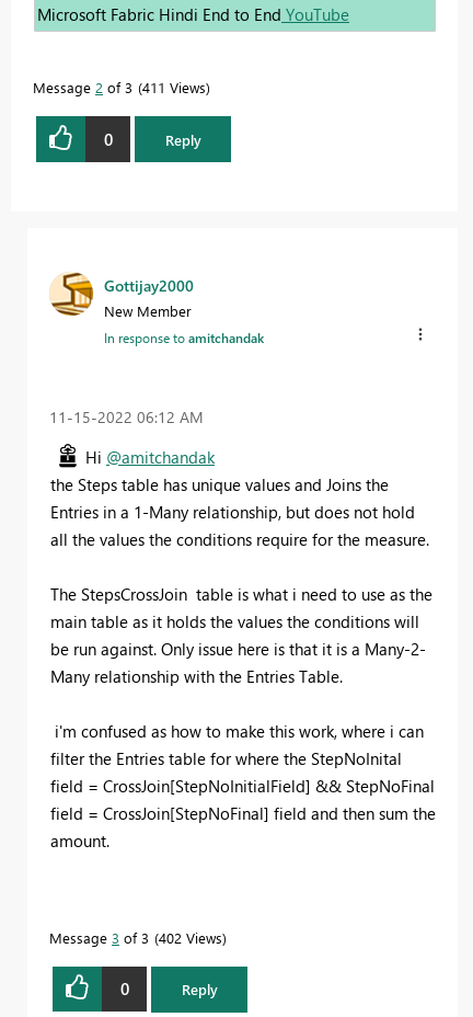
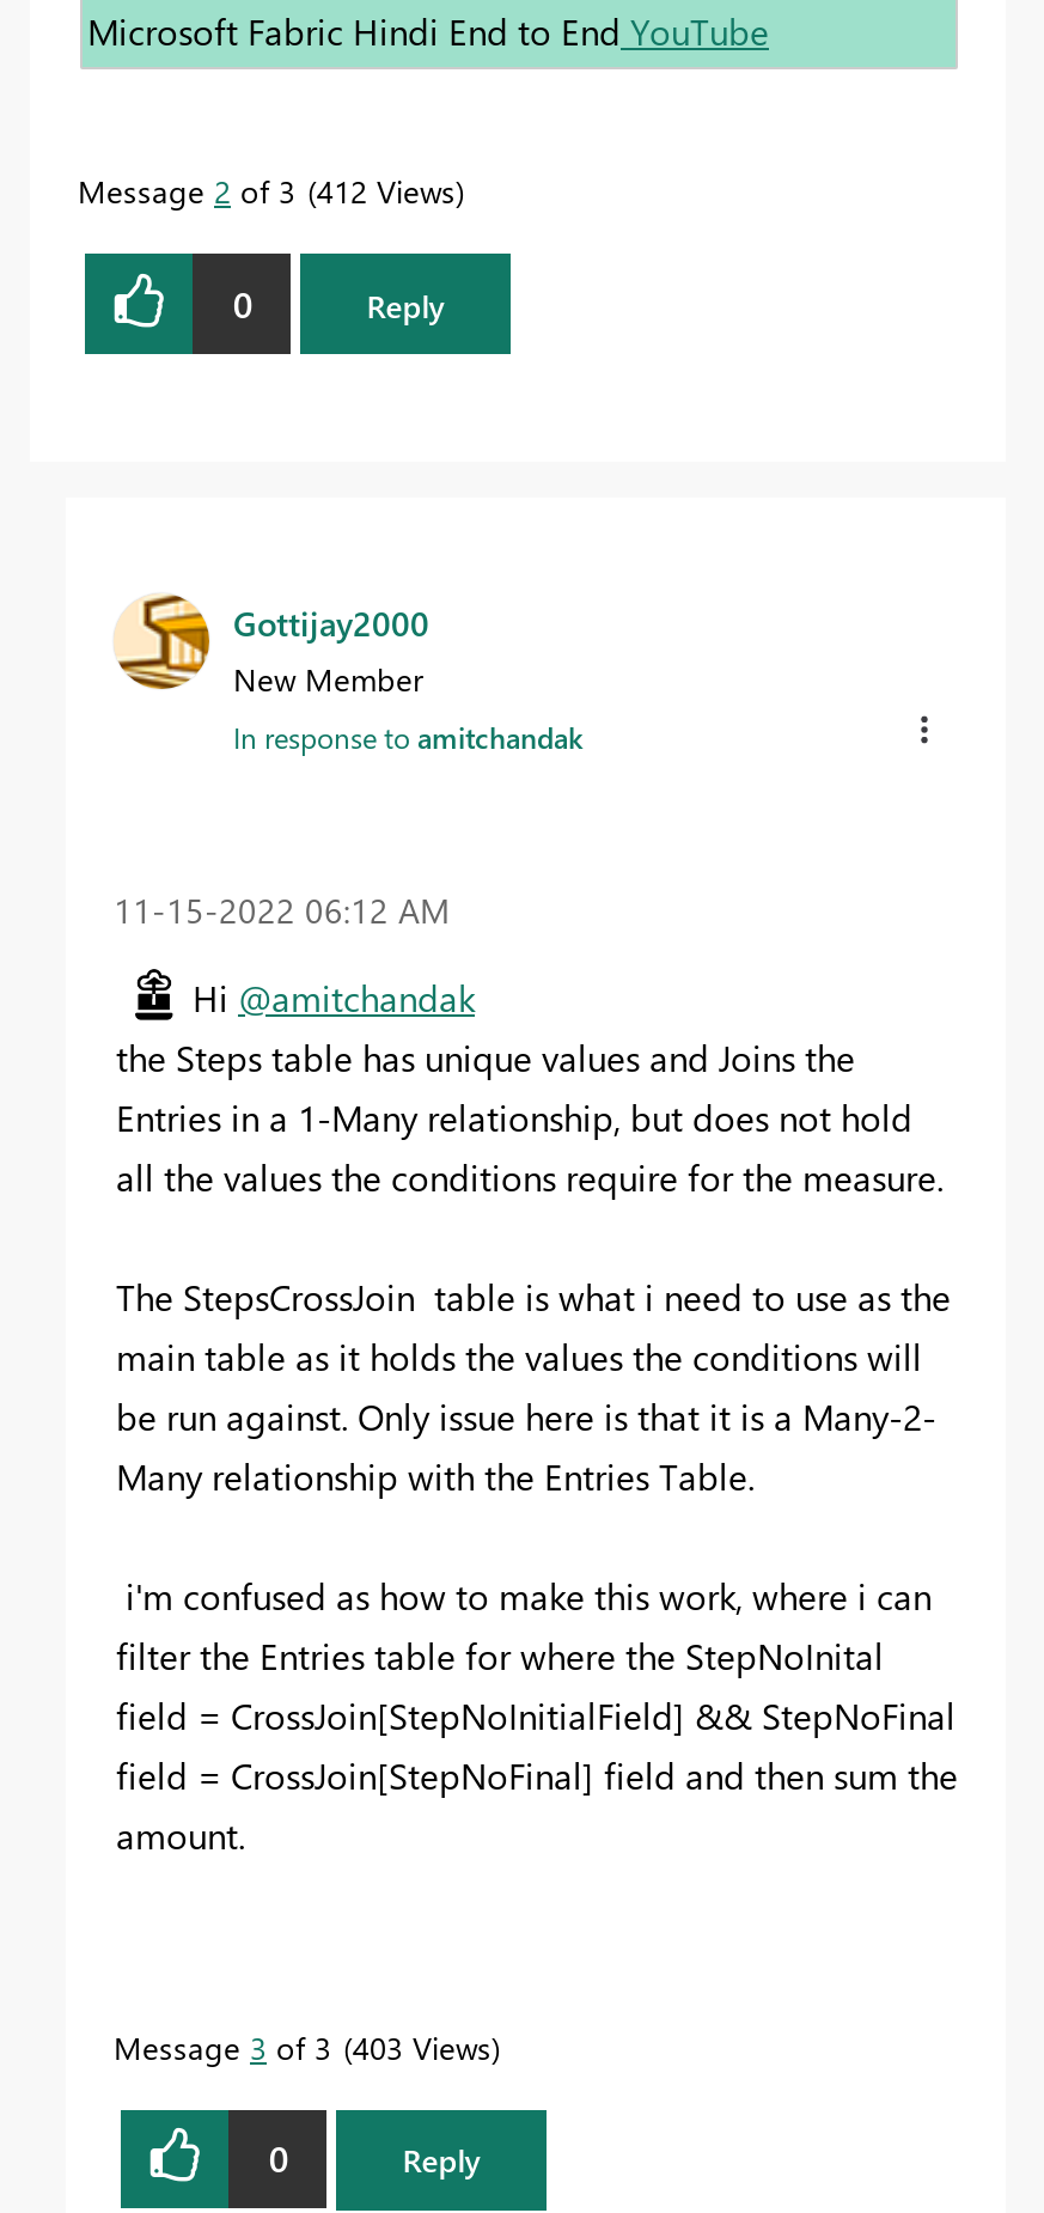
- Message 2 of 3 411 Views
+ Message 2 of 3 412 Views

- Message 3 of 3 402 Views
+ Message 3 of 3 403 Views
